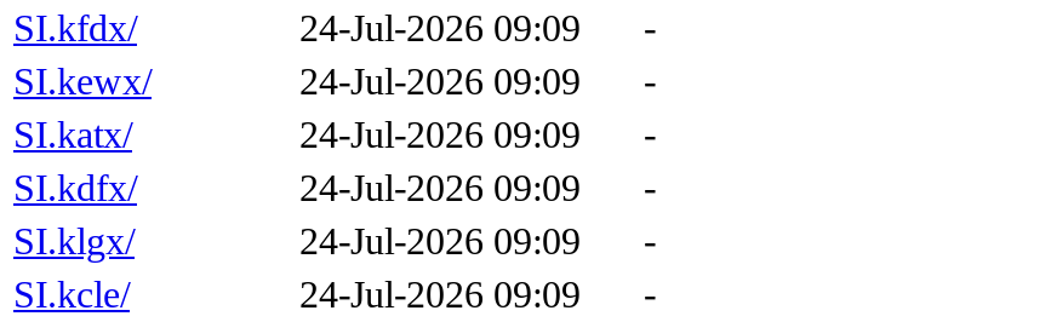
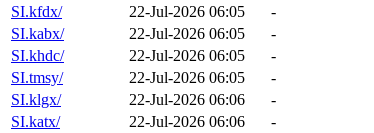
- 24-Jul-2026 09:09
+ 22-Jul-2026 06:05

- SI.kewx/
- 24-Jul-2026 09:09
+ SI.kabx/
+ 22-Jul-2026 06:05

- SI.katx/
- 24-Jul-2026 09:09
+ SI.khdc/
+ 22-Jul-2026 06:05

- SI.kdfx/
- 24-Jul-2026 09:09
+ SI.tmsy/
+ 22-Jul-2026 06:05

- 24-Jul-2026 09:09
+ 22-Jul-2026 06:06

- SI.kcle/
- 24-Jul-2026 09:09
+ SI.katx/
+ 22-Jul-2026 06:06
